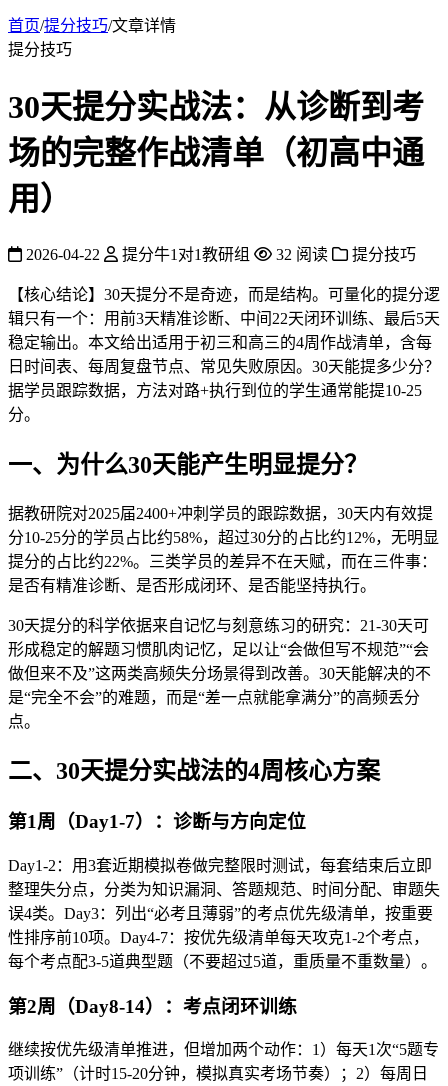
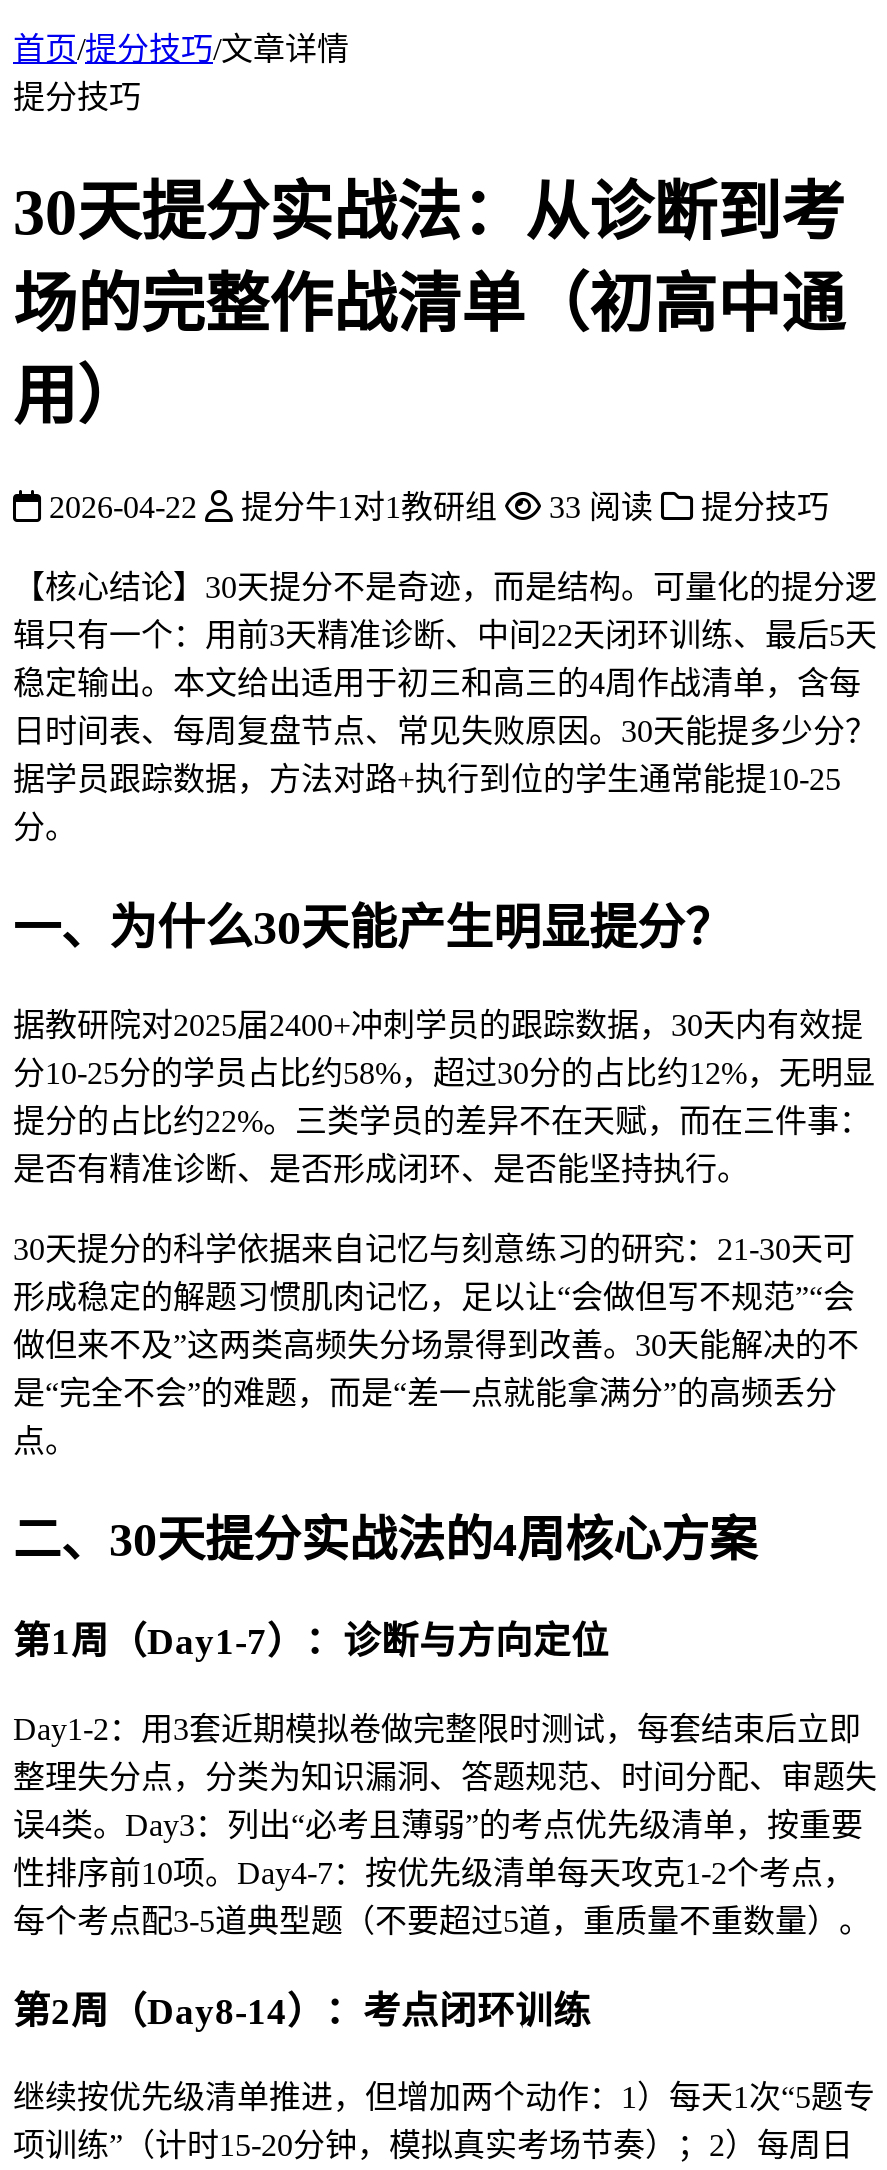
- 2026-04-22 提分牛1对1教研组 32 阅读 提分技巧
+ 2026-04-22 提分牛1对1教研组 33 阅读 提分技巧
